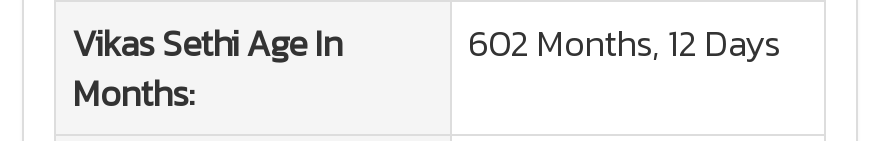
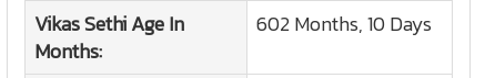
- 602 Months, 12 Days
+ 602 Months, 10 Days
